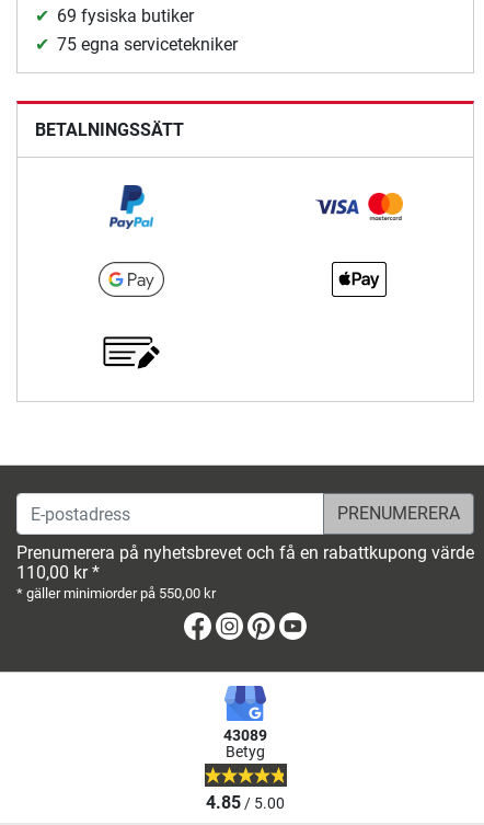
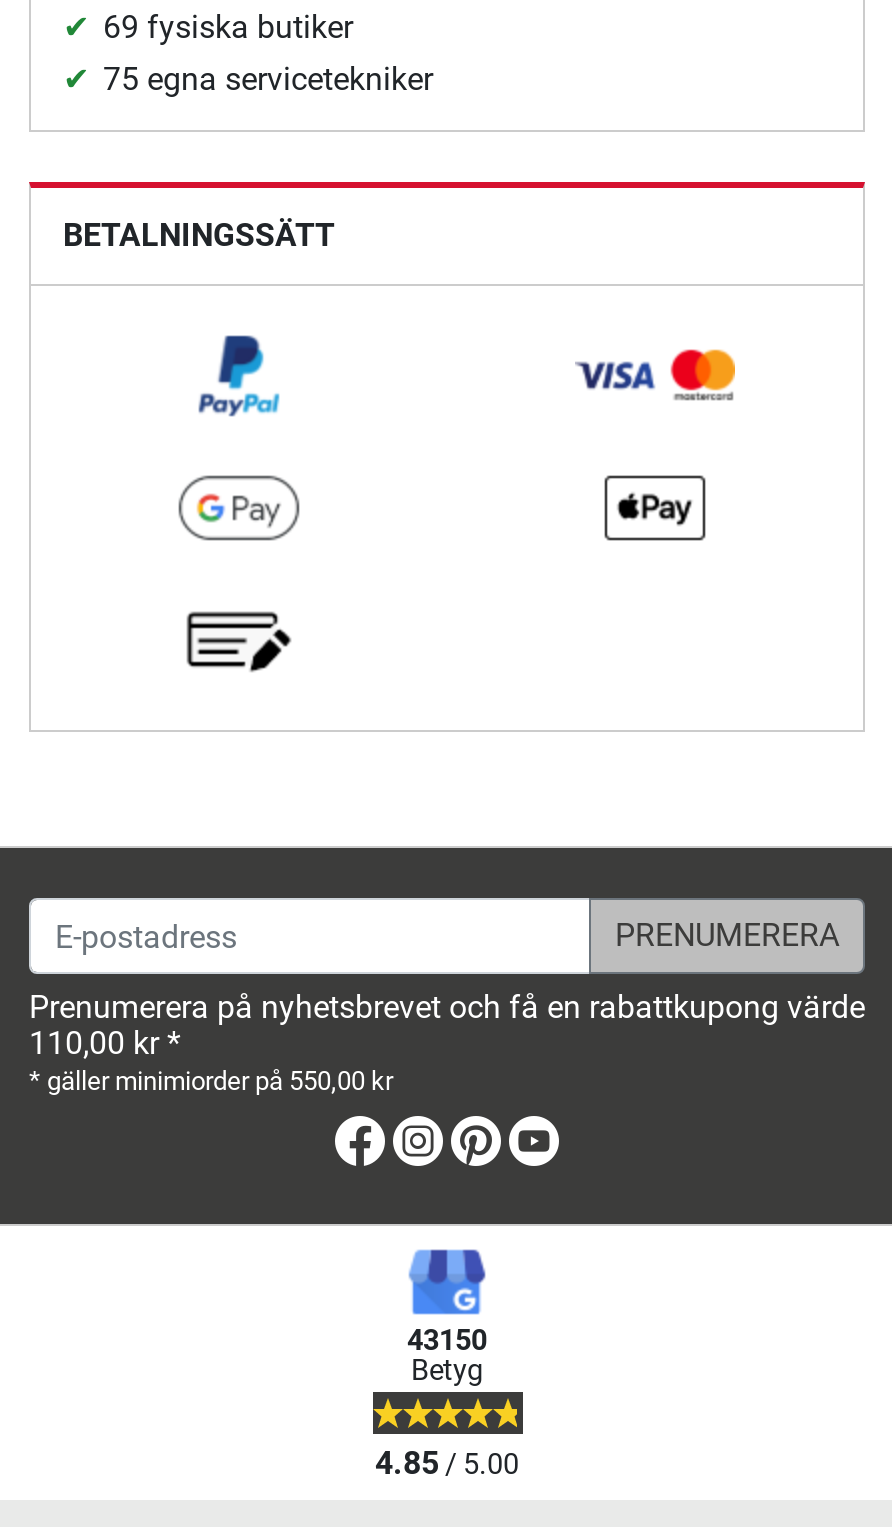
- 43089
+ 43150
